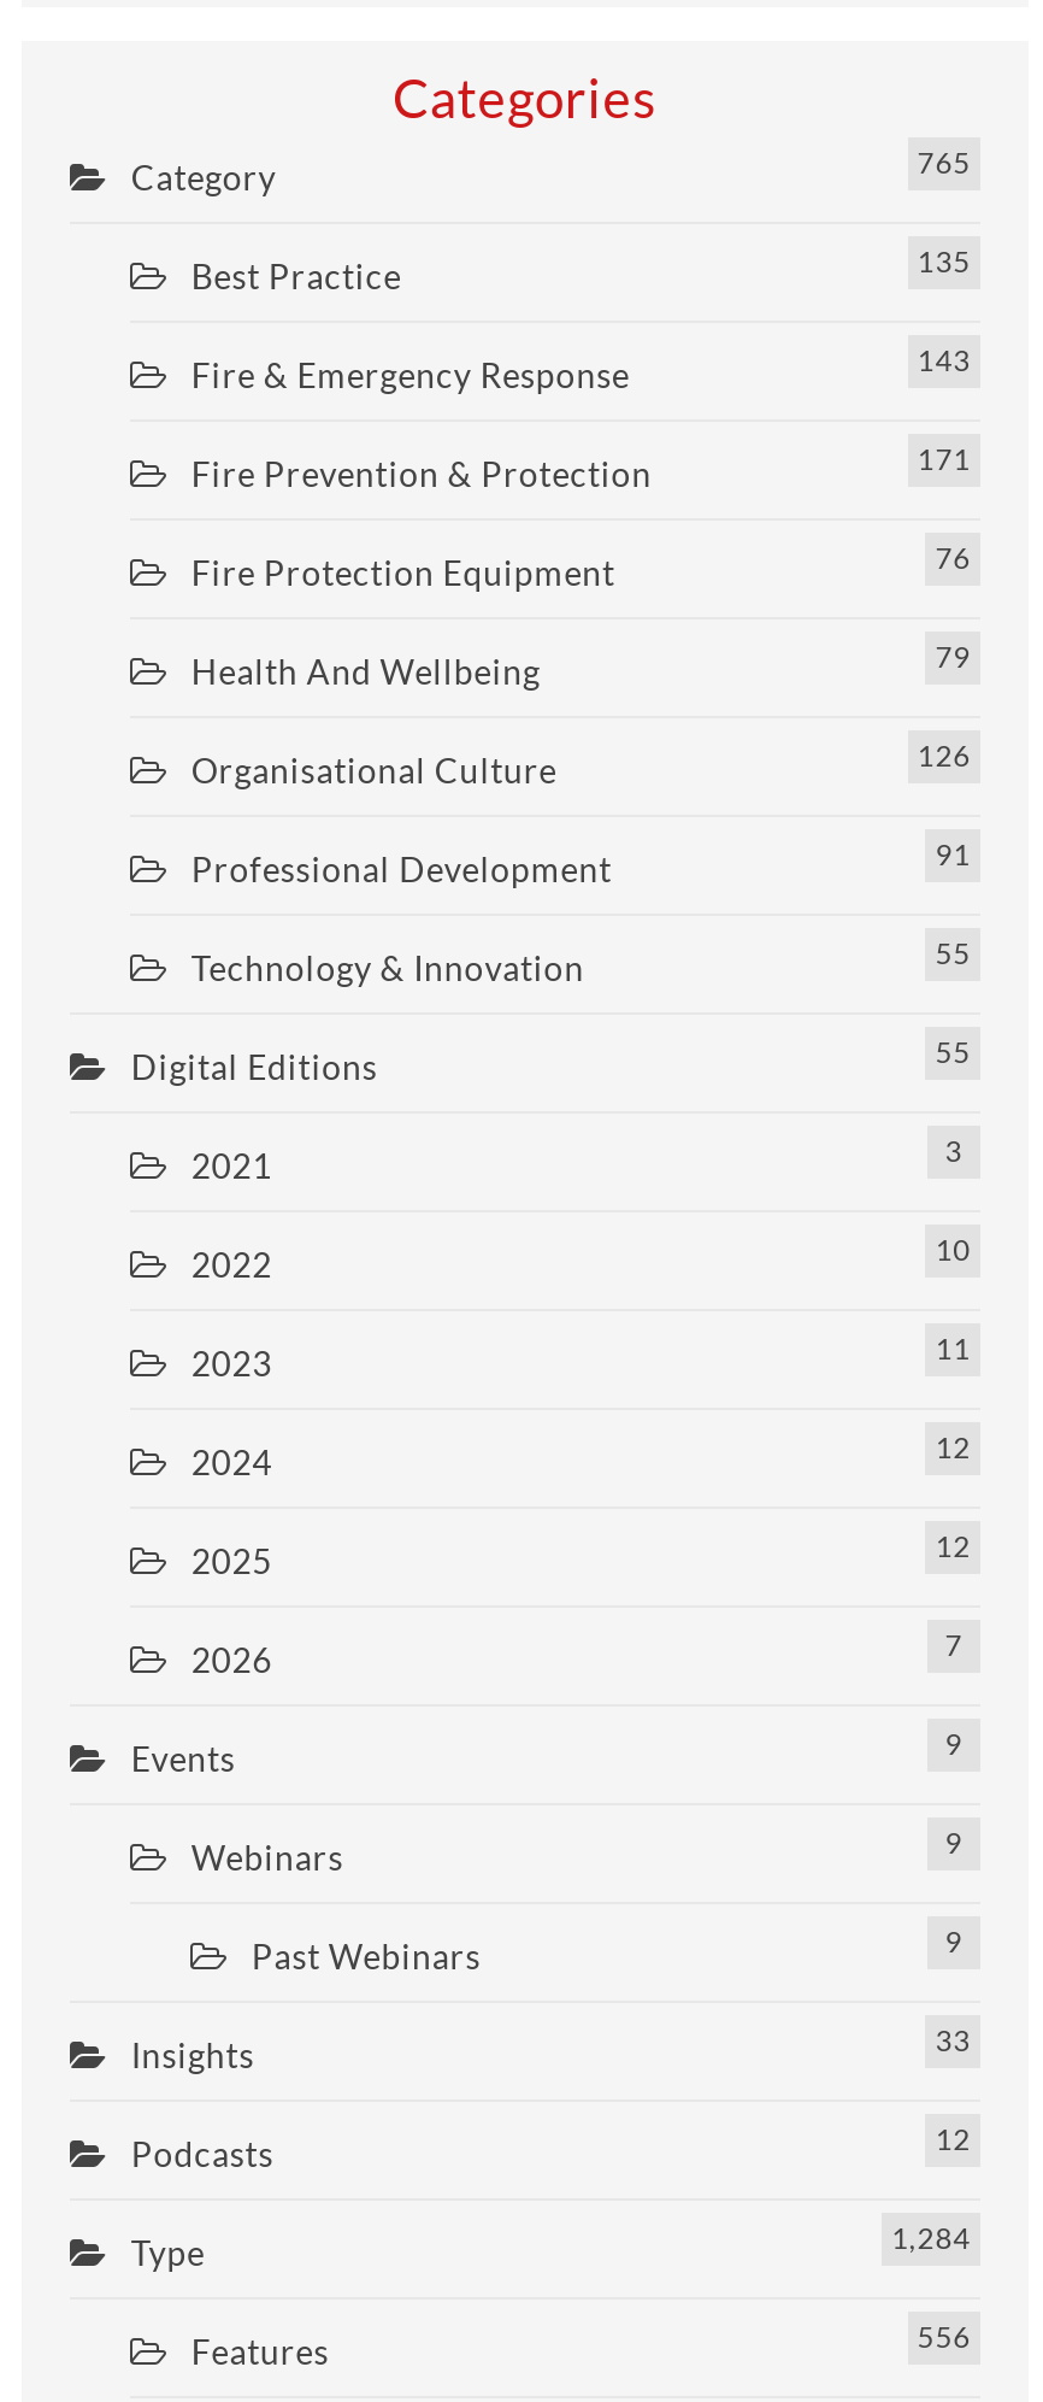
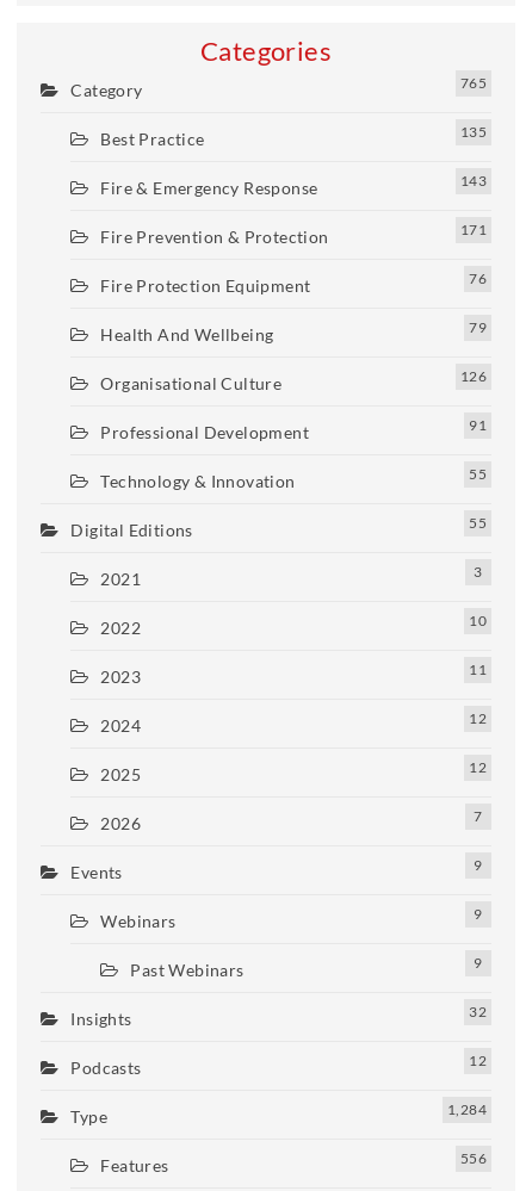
- 33
+ 32
